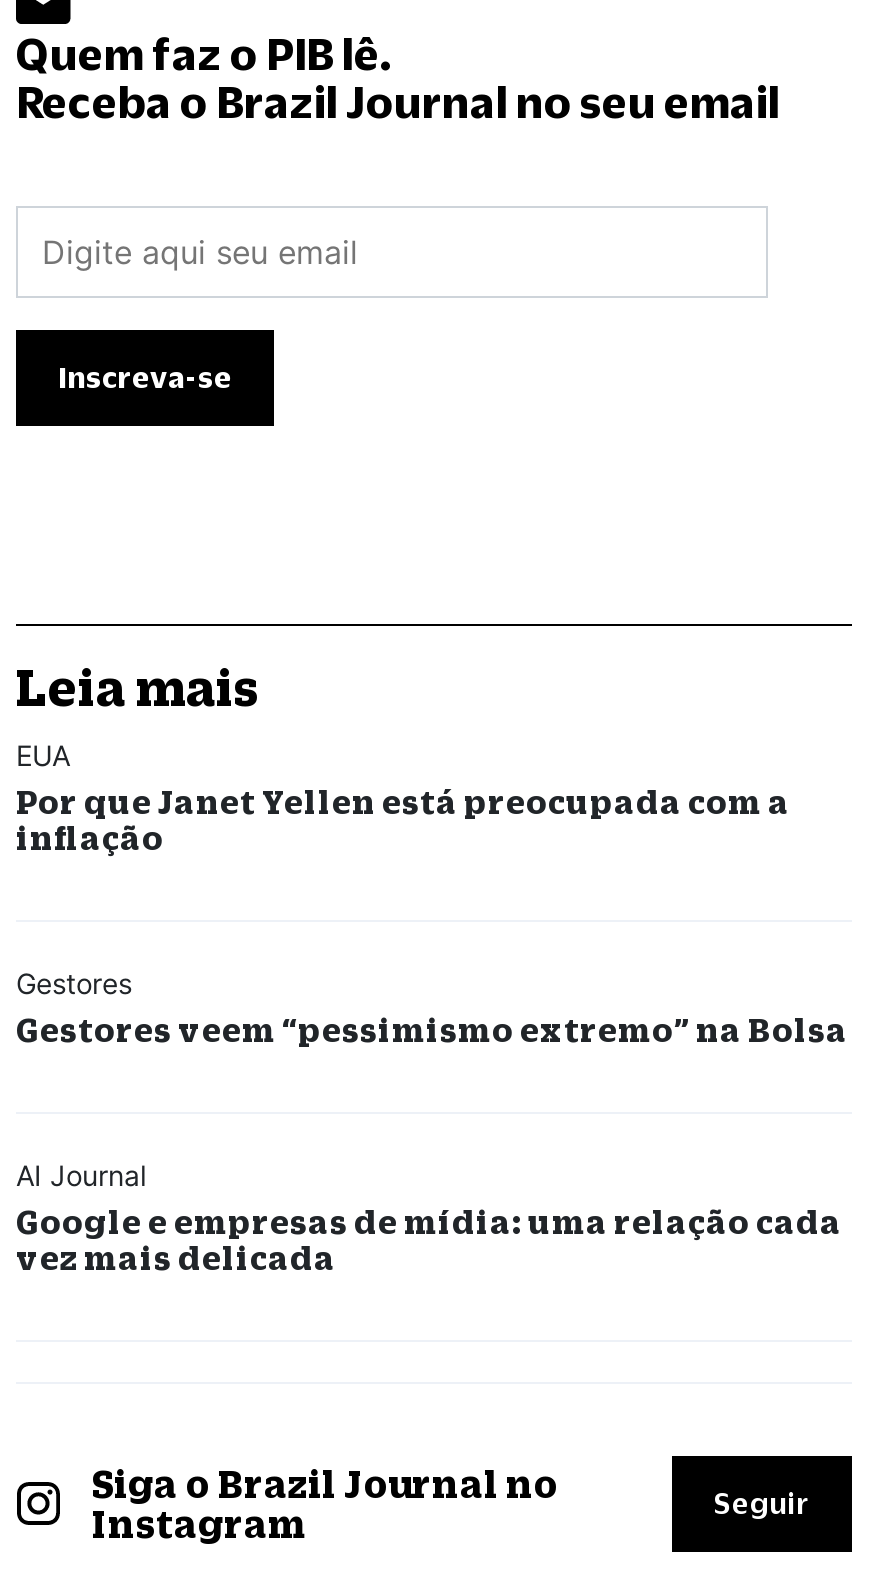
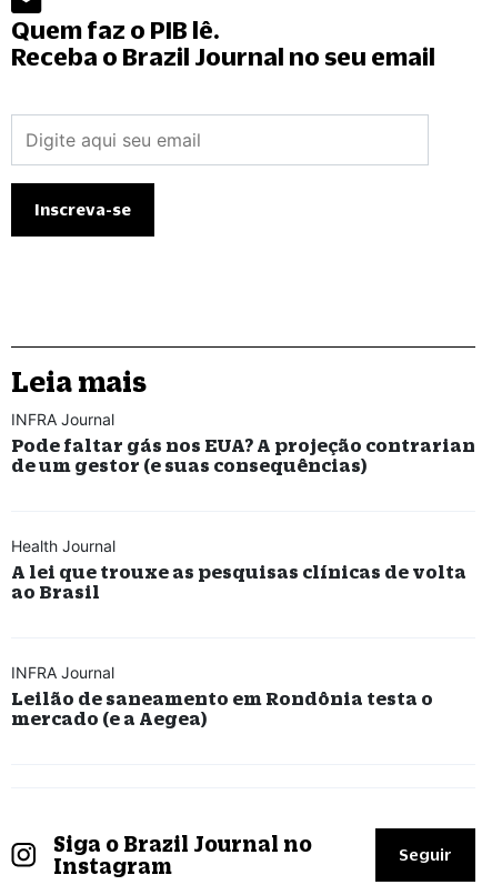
- EUA
- Por que Janet Yellen está preocupada com a
- inflação
+ INFRA Journal
+ Pode faltar gás nos EUA? A projeção contrarian
+ de um gestor (e suas consequências)

- Gestores
- Gestores veem “pessimismo extremo” na Bolsa
+ Health Journal
+ A lei que trouxe as pesquisas clínicas de volta
+ ao Brasil

- AI Journal
- Google e empresas de mídia: uma relação cada
- vez mais delicada
+ INFRA Journal
+ Leilão de saneamento em Rondônia testa o
+ mercado (e a Aegea)
